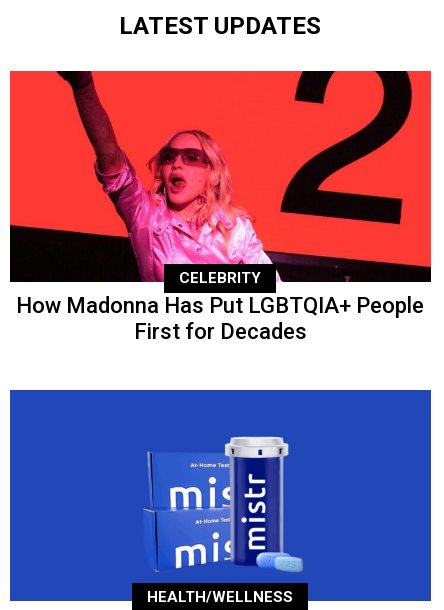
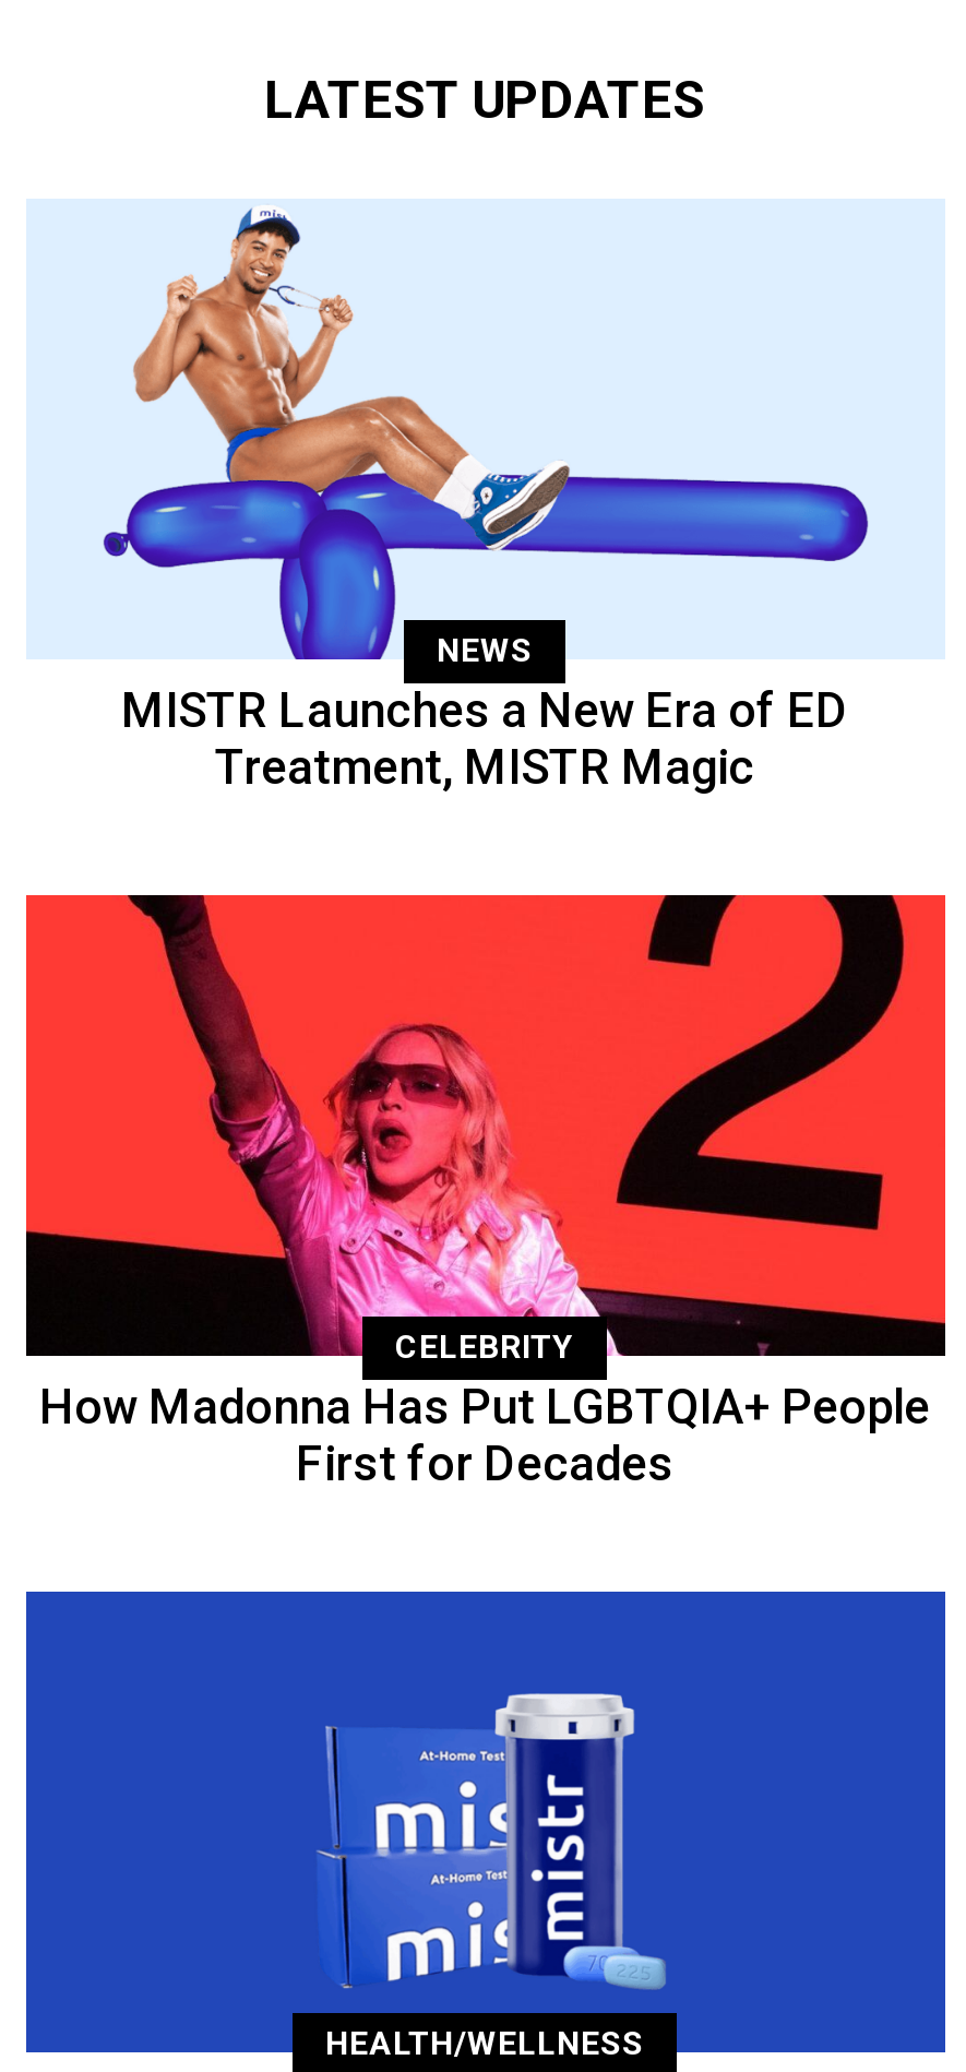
+ [image]
+ NEWS
+ MISTR Launches a New Era of ED
+ Treatment, MISTR Magic
